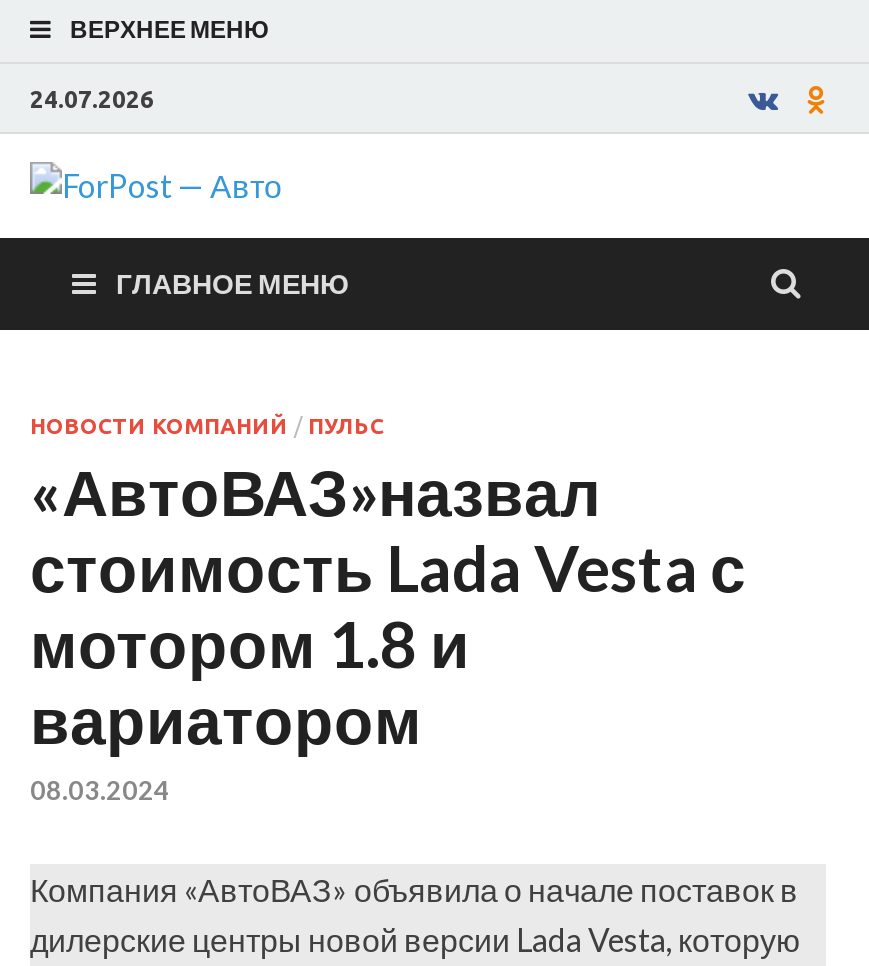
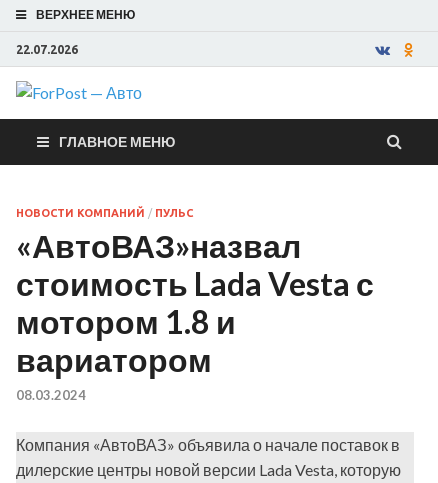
- 24.07.2026
+ 22.07.2026
